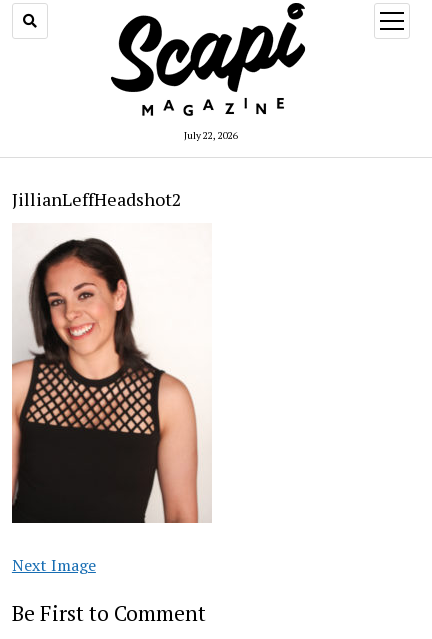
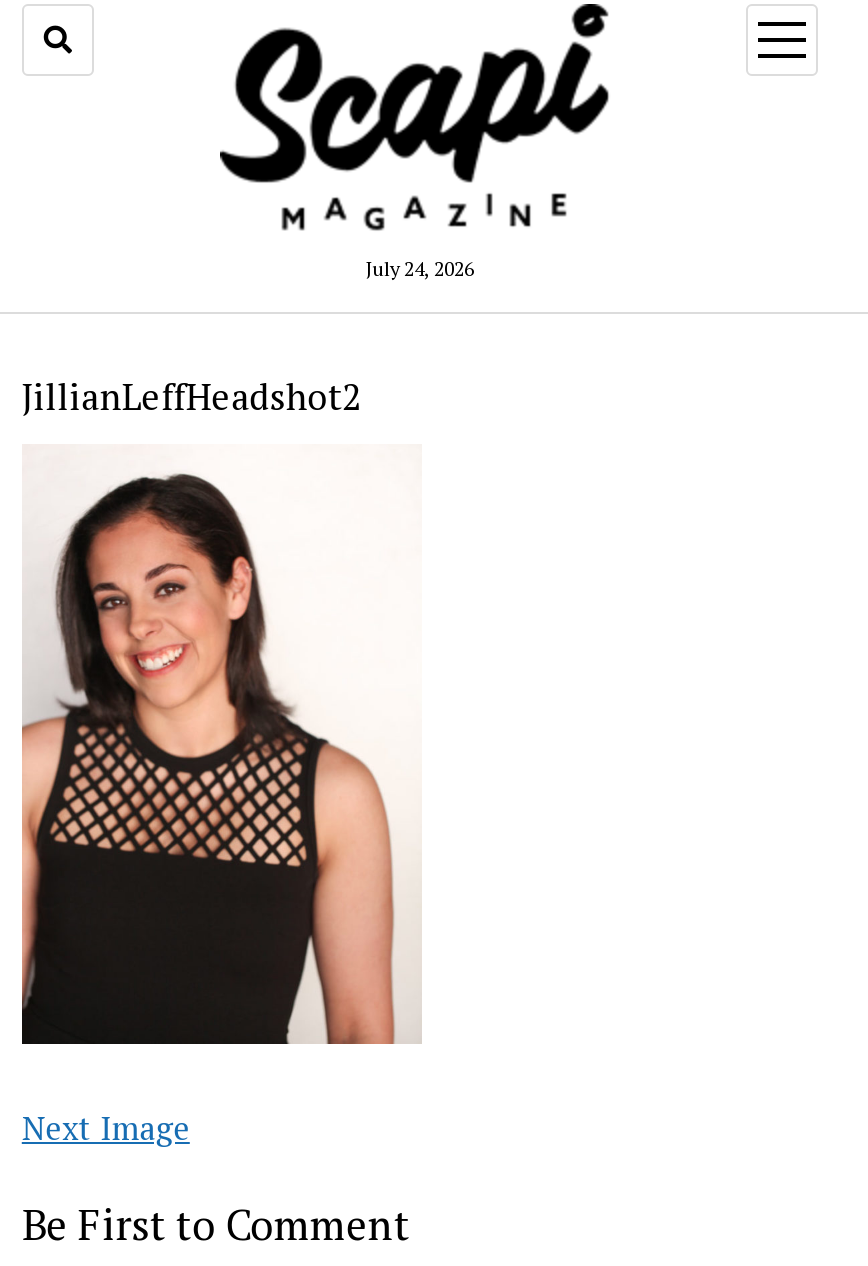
- July 22, 2026
+ July 24, 2026
